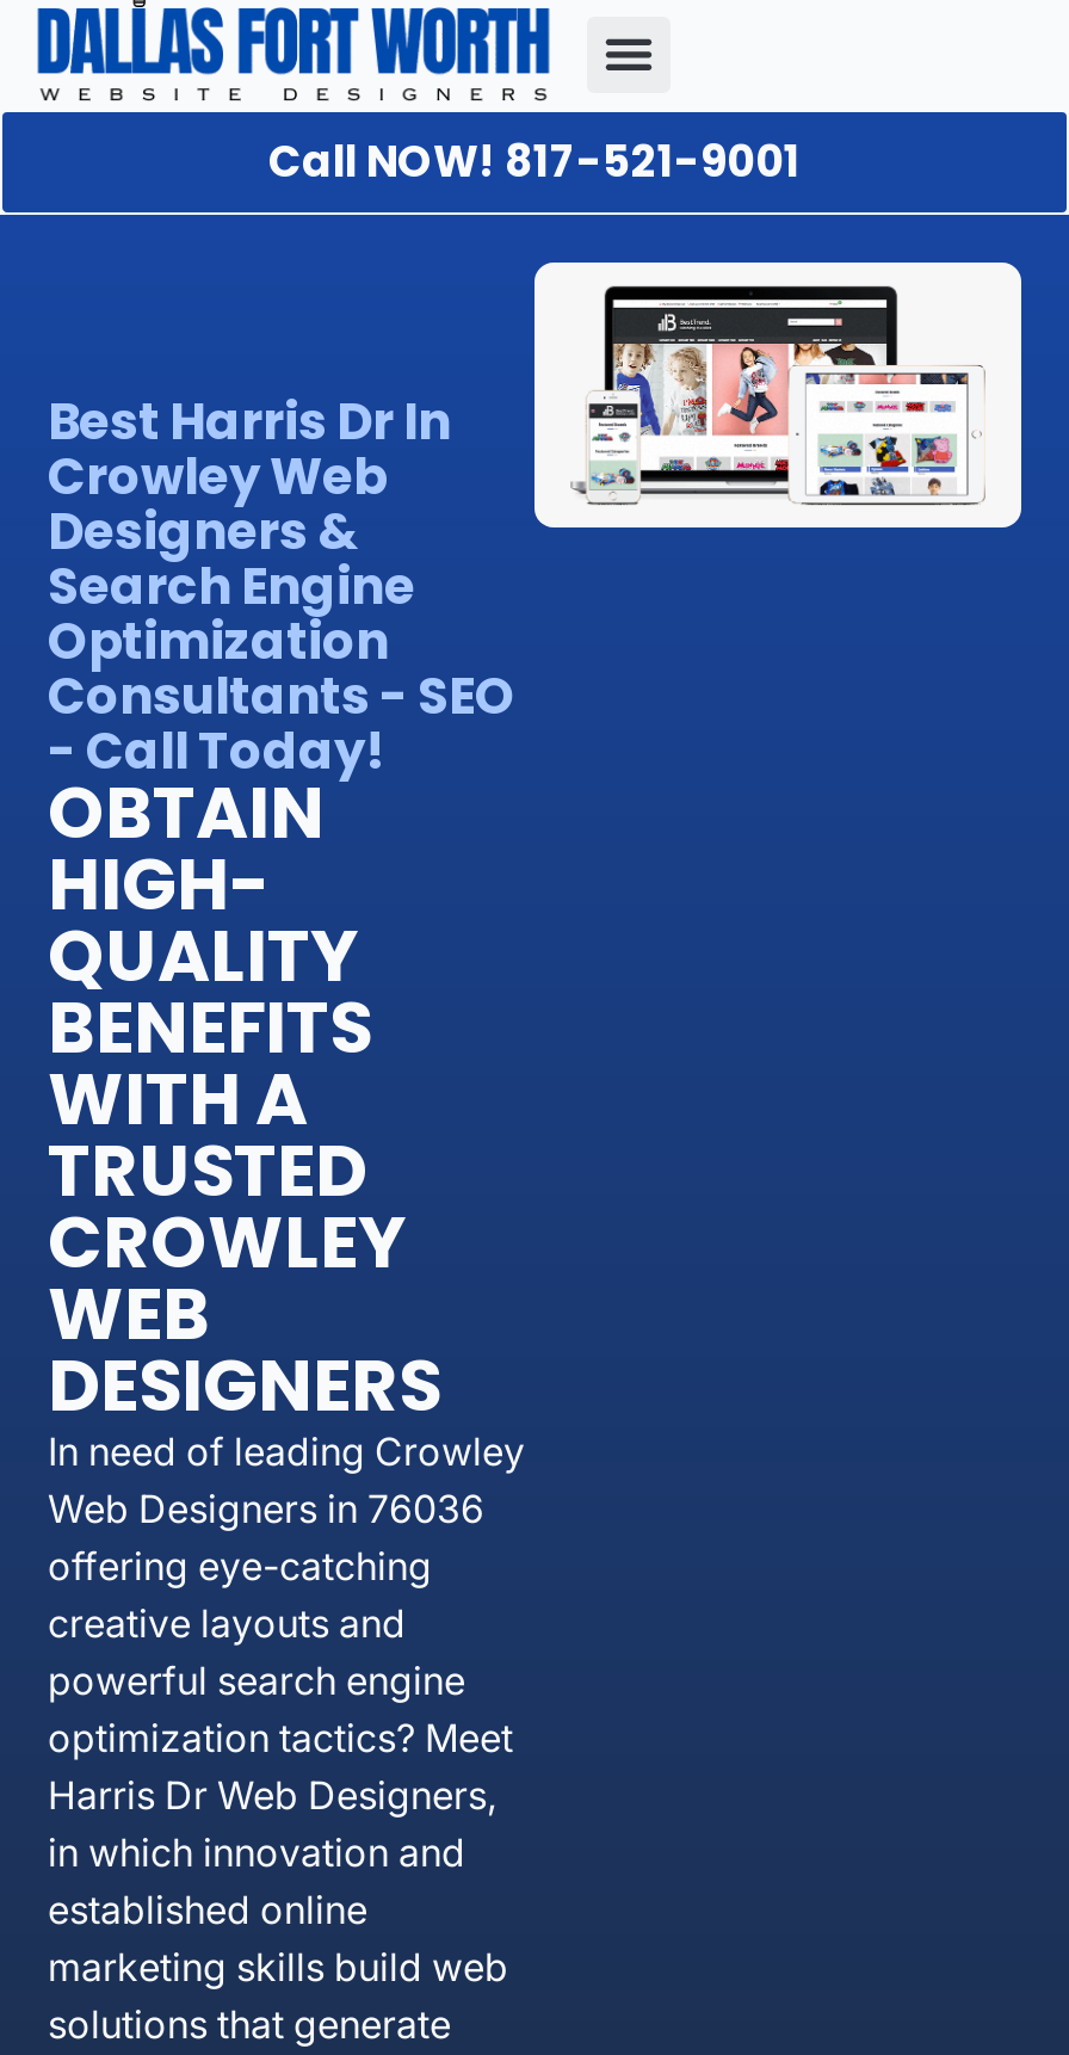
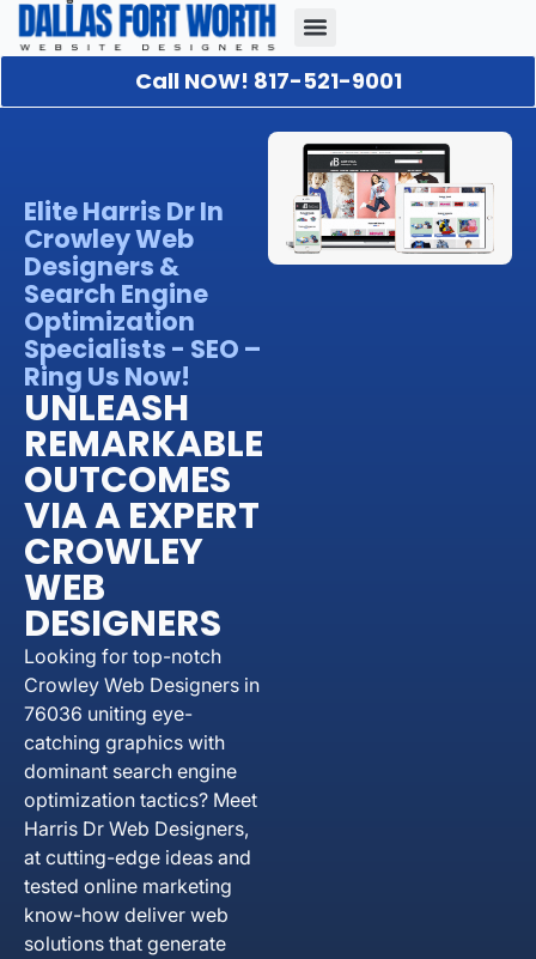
- Best Harris Dr In
+ Elite Harris Dr In

- Consultants - SEO
- - Call Today!
- OBTAIN
- HIGH-
- QUALITY
- BENEFITS
- WITH A
- TRUSTED
+ Specialists - SEO –
+ Ring Us Now!
+ UNLEASH
+ REMARKABLE
+ OUTCOMES
+ VIA A EXPERT

- In need of leading Crowley
- Web Designers in 76036
- offering eye-catching
- creative layouts and
- powerful search engine
+ Looking for top-notch
+ Crowley Web Designers in
+ 76036 uniting eye-
+ catching graphics with
+ dominant search engine

- in which innovation and
- established online
- marketing skills build web
+ at cutting-edge ideas and
+ tested online marketing
+ know-how deliver web
